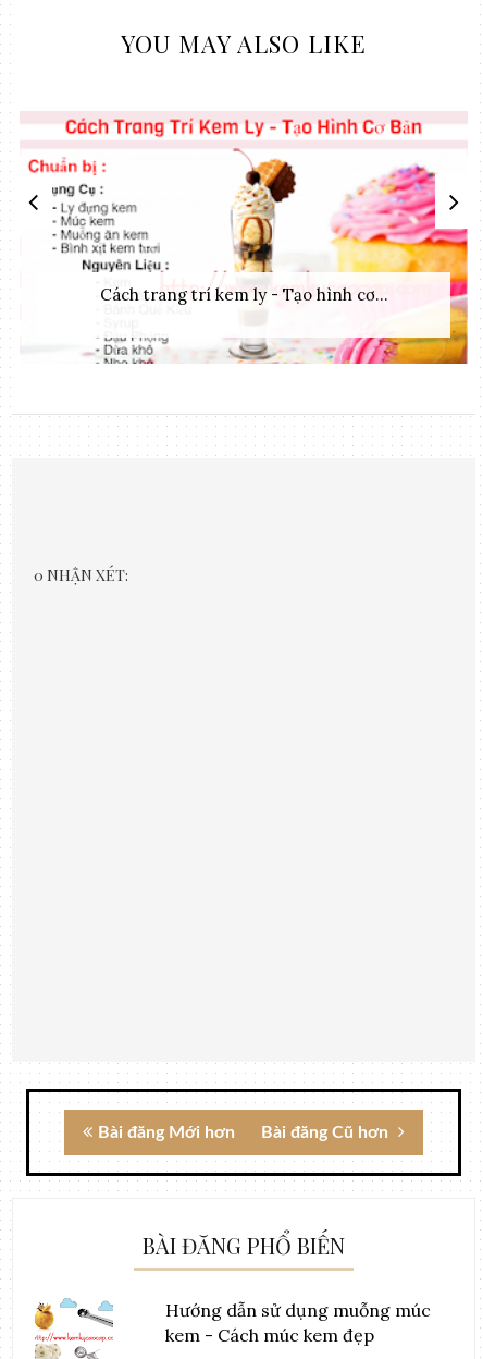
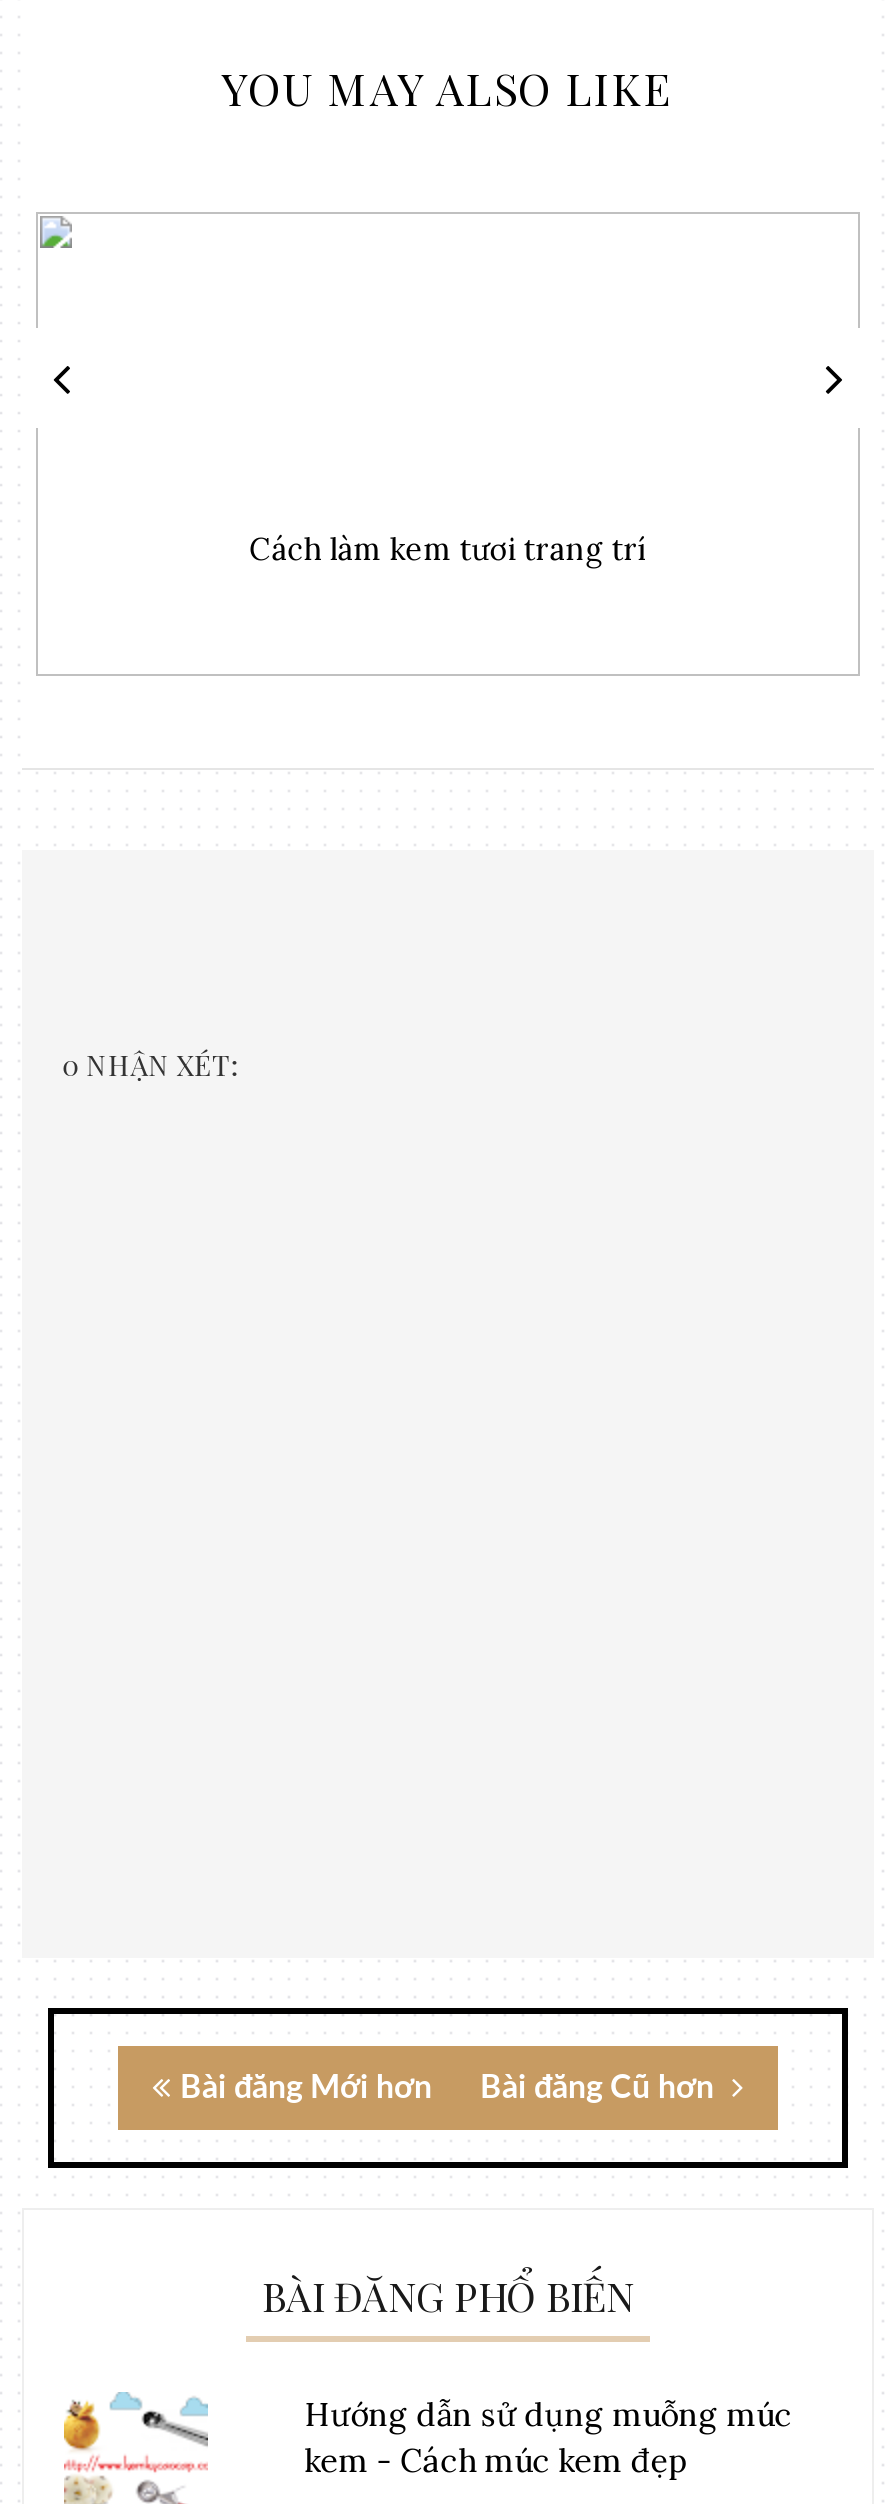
- [image]

- Cách trang trí kem ly - Tạo hình cơ...
+ Cách làm kem tươi trang trí
